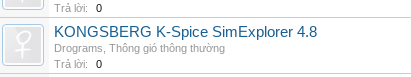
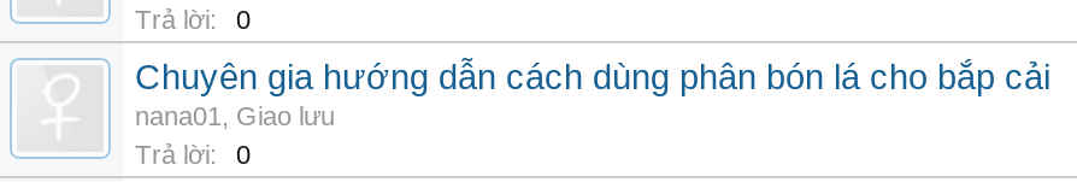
- KONGSBERG K-Spice SimExplorer 4.8
- Drograms, Thông gió thông thường
+ Chuyên gia hướng dẫn cách dùng phân bón lá cho bắp cải
+ nana01, Giao lưu
